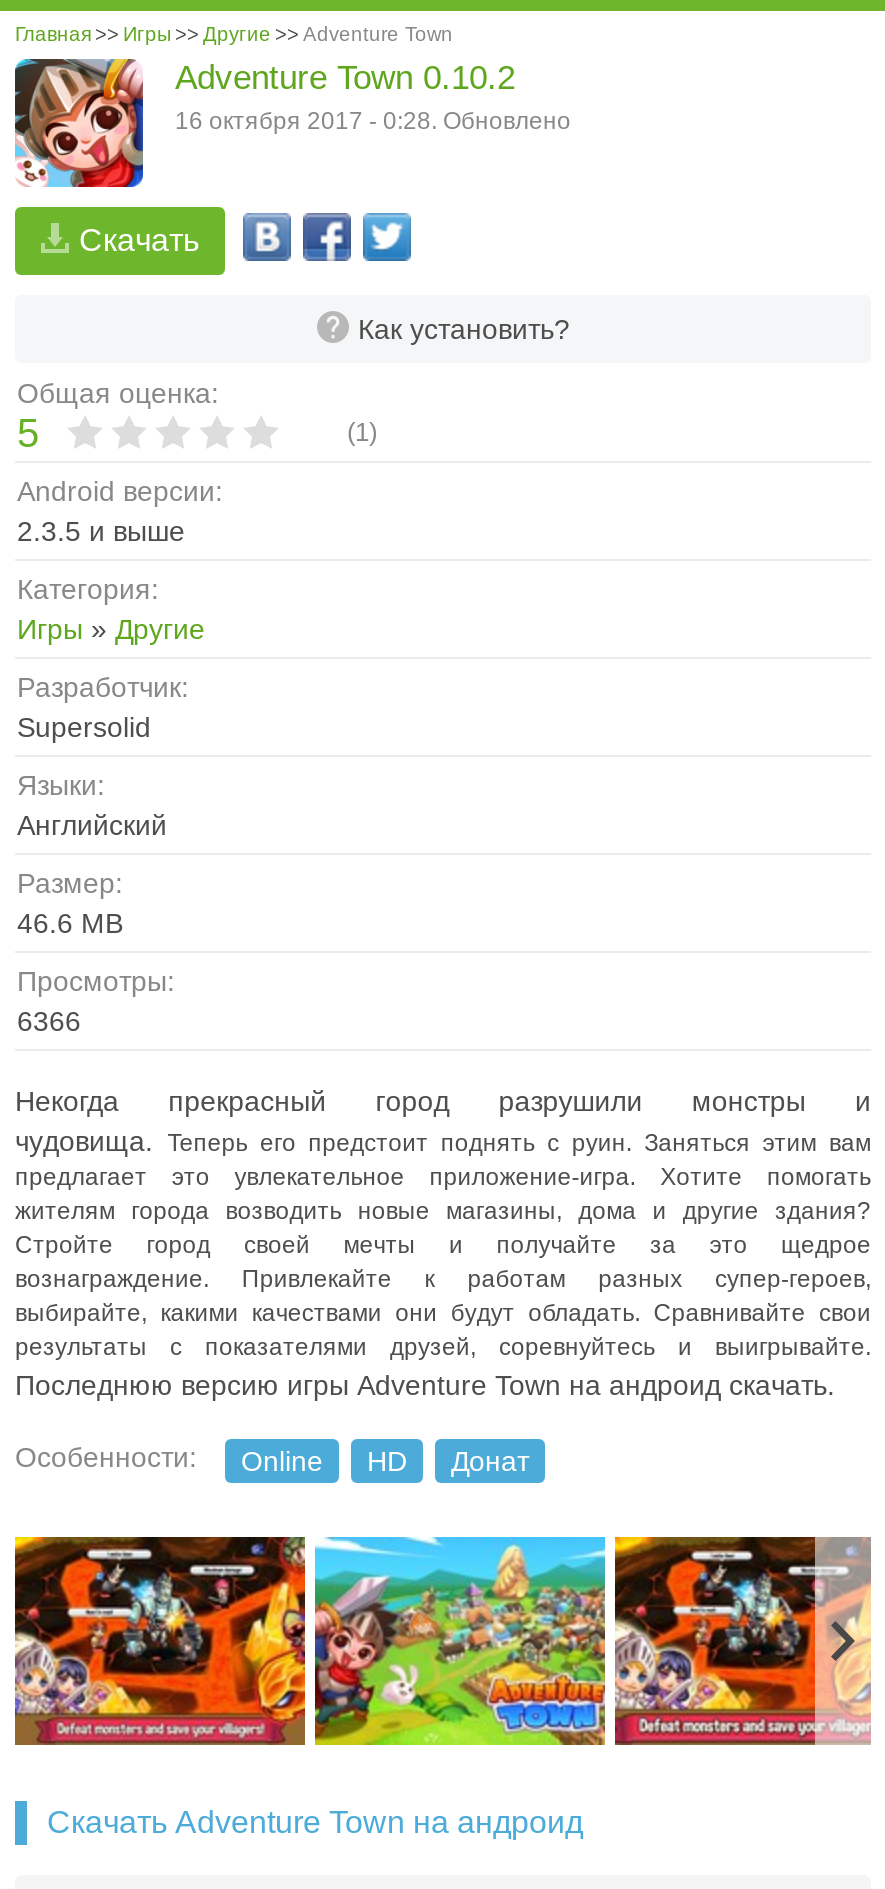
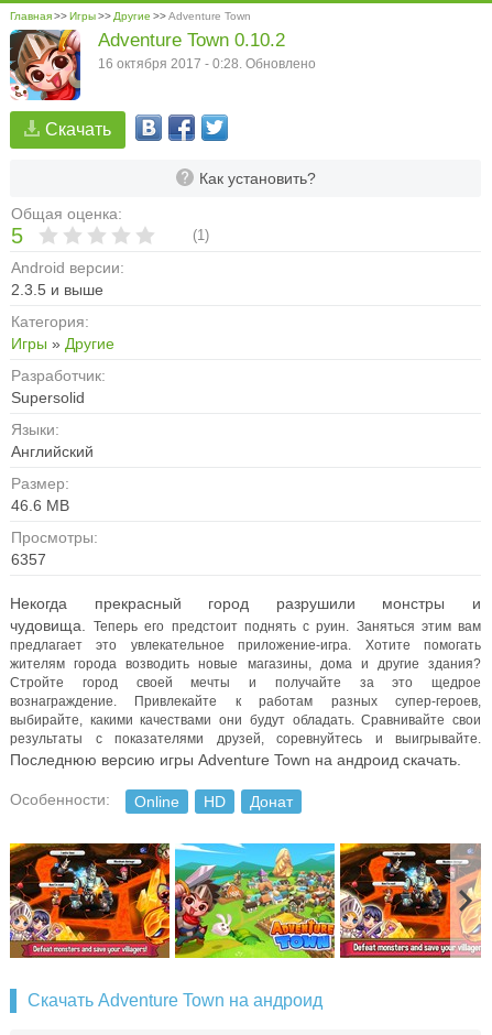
- 6366
+ 6357
